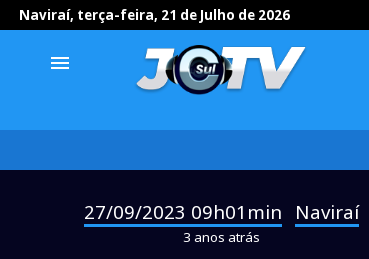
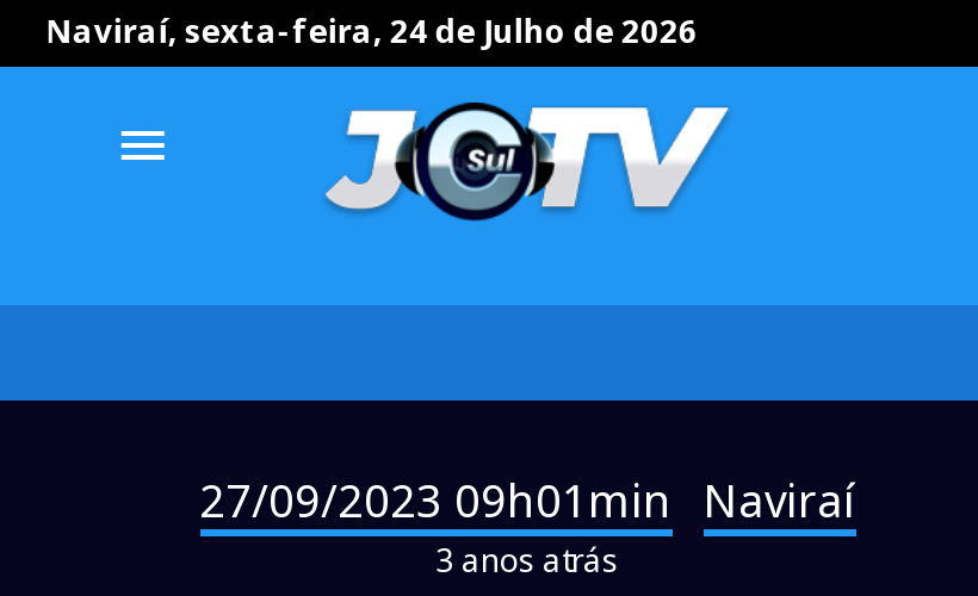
- Naviraí, terça-feira, 21 de Julho de 2026
+ Naviraí, sexta-feira, 24 de Julho de 2026
